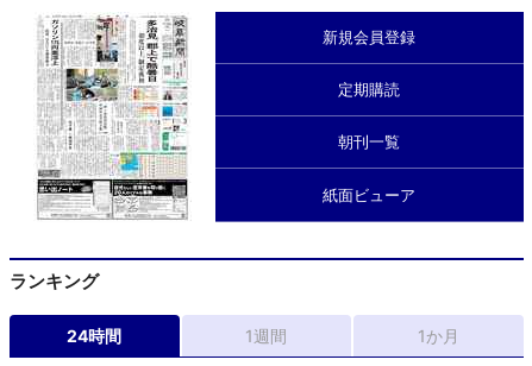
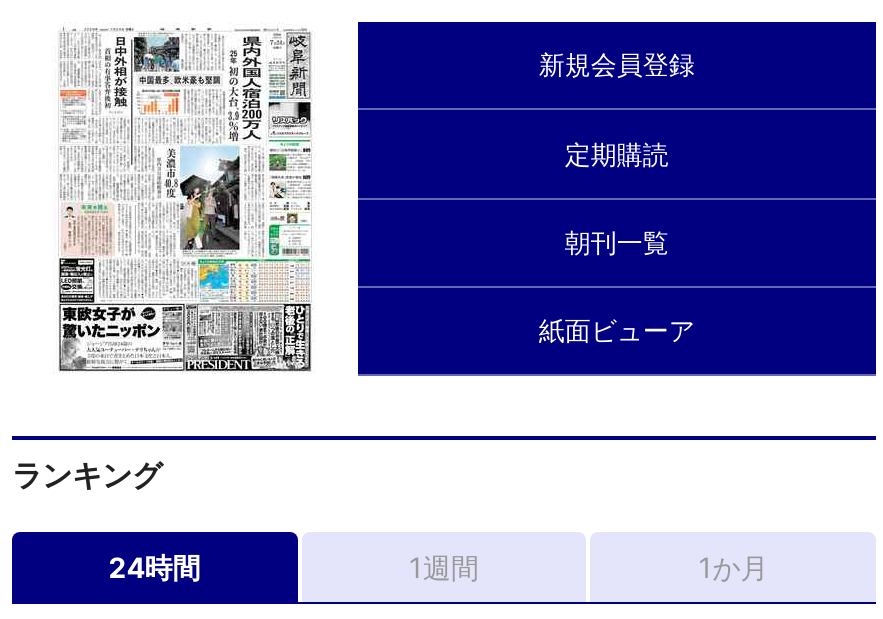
- [image]
+ [image]
